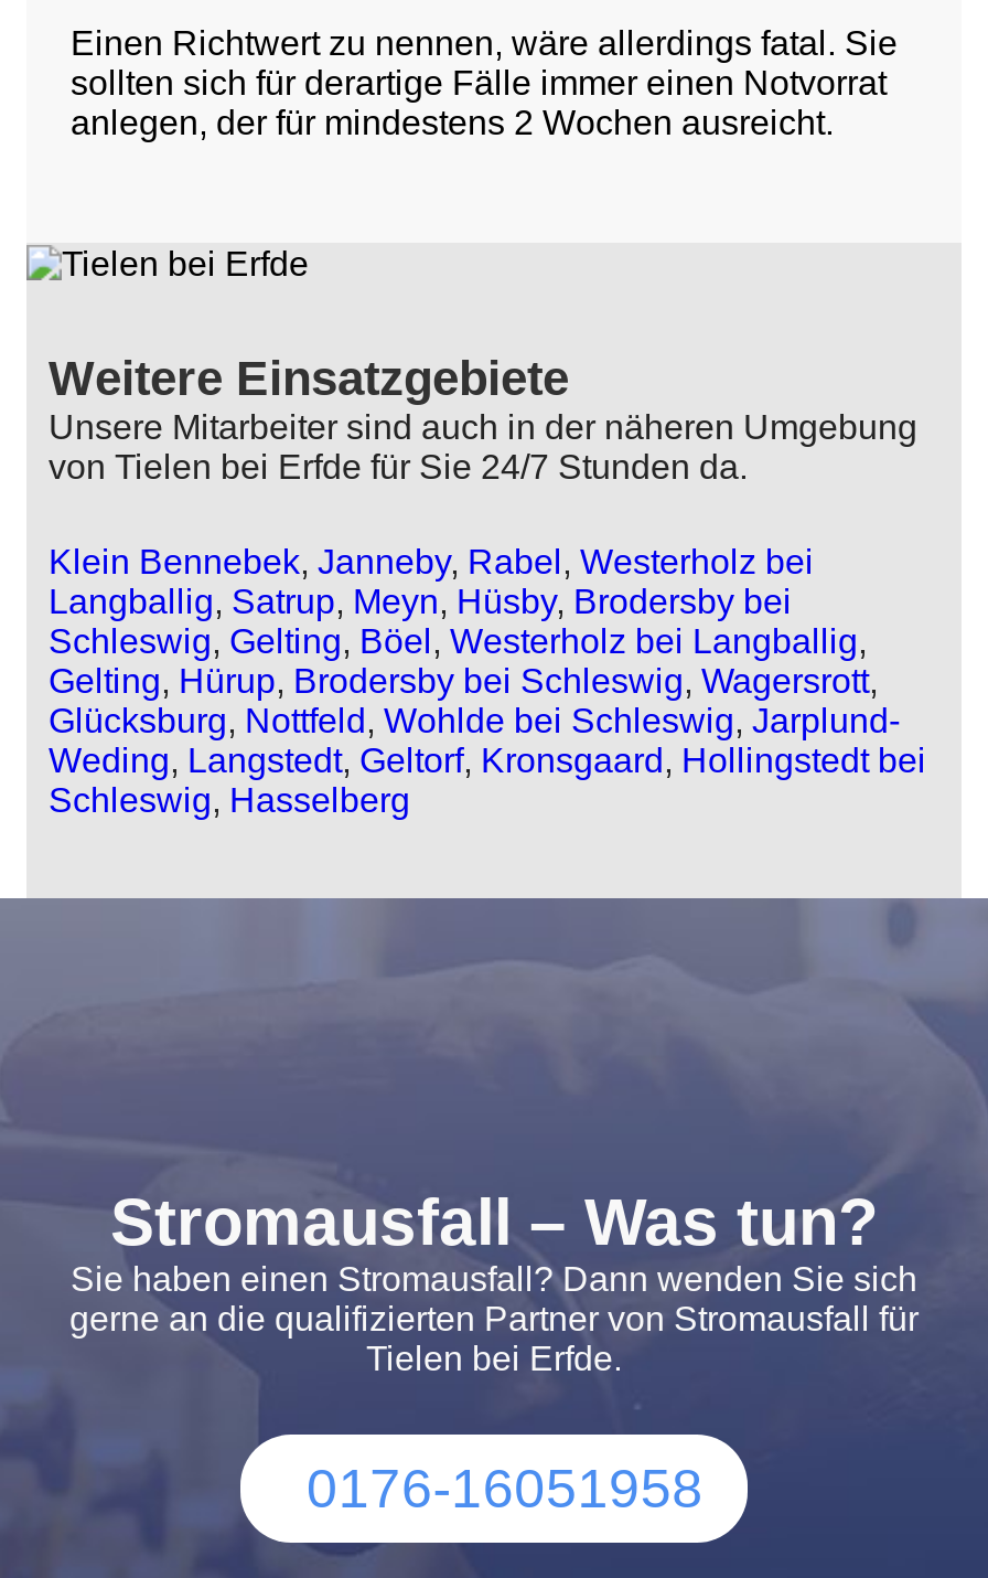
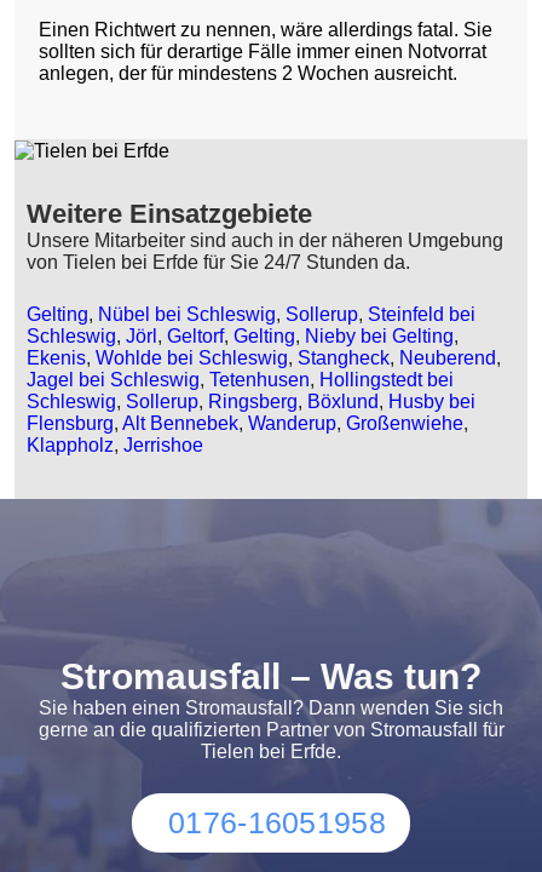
- Klein Bennebek, Janneby, Rabel, Westerholz bei
- Langballig, Satrup, Meyn, Hüsby, Brodersby bei
- Schleswig, Gelting, Böel, Westerholz bei Langballig,
- Gelting, Hürup, Brodersby bei Schleswig, Wagersrott,
- Glücksburg, Nottfeld, Wohlde bei Schleswig, Jarplund-
- Weding, Langstedt, Geltorf, Kronsgaard, Hollingstedt bei
- Schleswig, Hasselberg
+ Gelting, Nübel bei Schleswig, Sollerup, Steinfeld bei
+ Schleswig, Jörl, Geltorf, Gelting, Nieby bei Gelting,
+ Ekenis, Wohlde bei Schleswig, Stangheck, Neuberend,
+ Jagel bei Schleswig, Tetenhusen, Hollingstedt bei
+ Schleswig, Sollerup, Ringsberg, Böxlund, Husby bei
+ Flensburg, Alt Bennebek,Wanderup, Großenwiehe,
+ Klappholz, Jerrishoe
